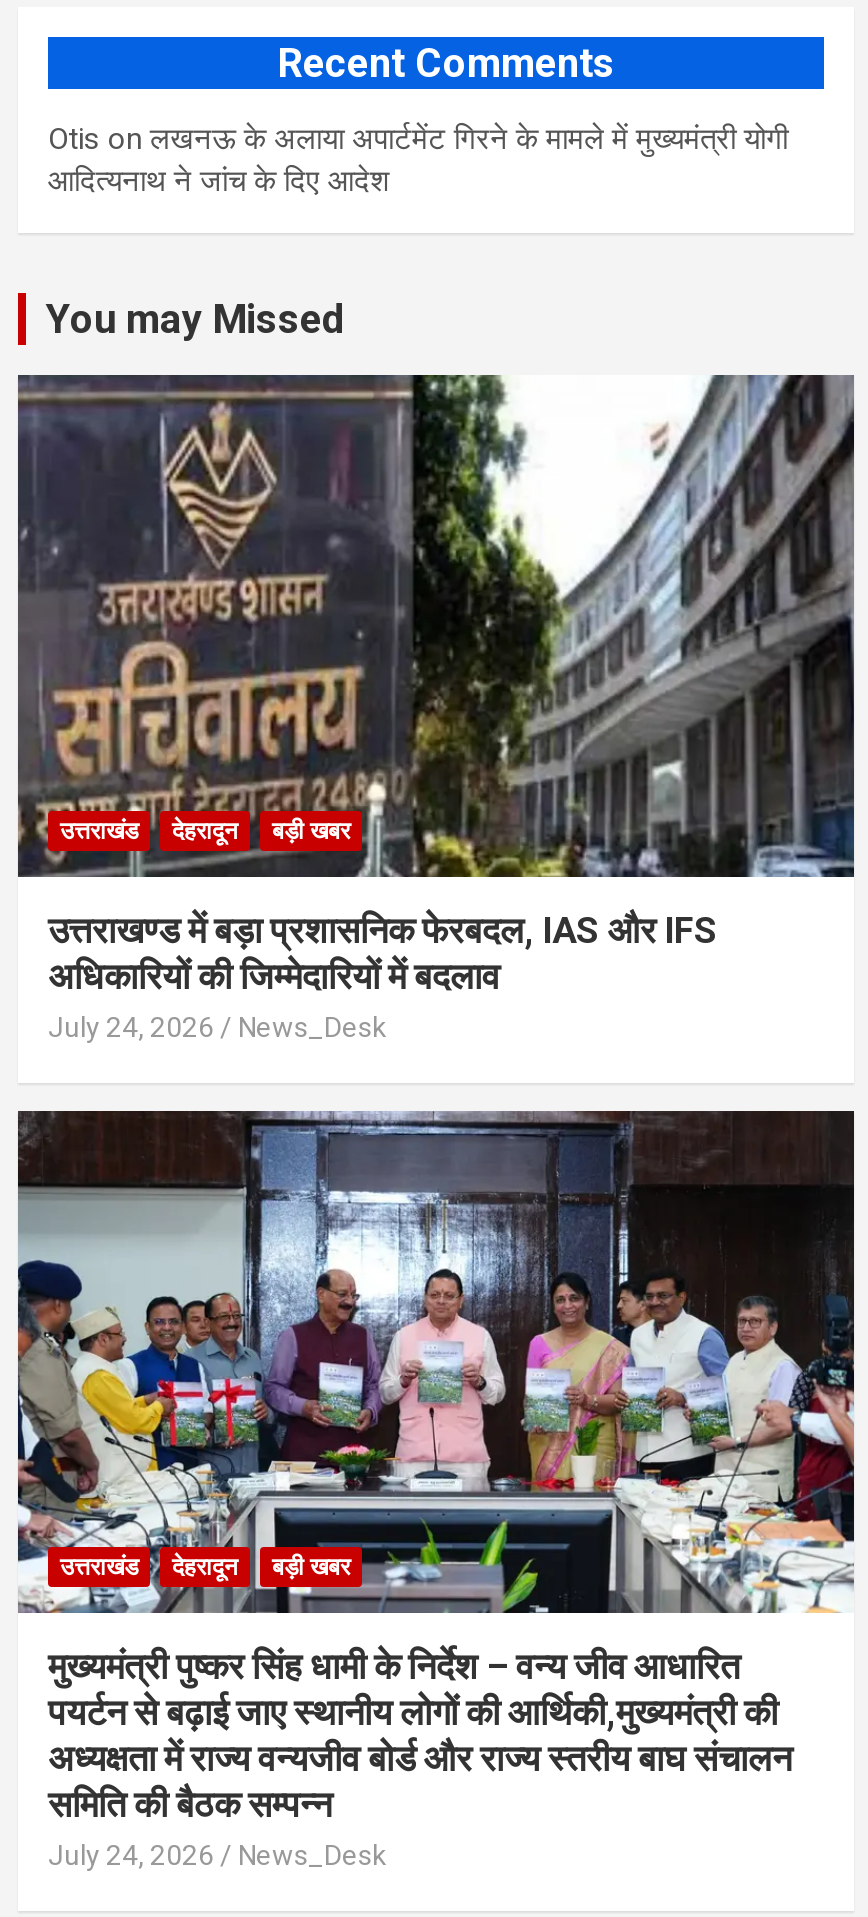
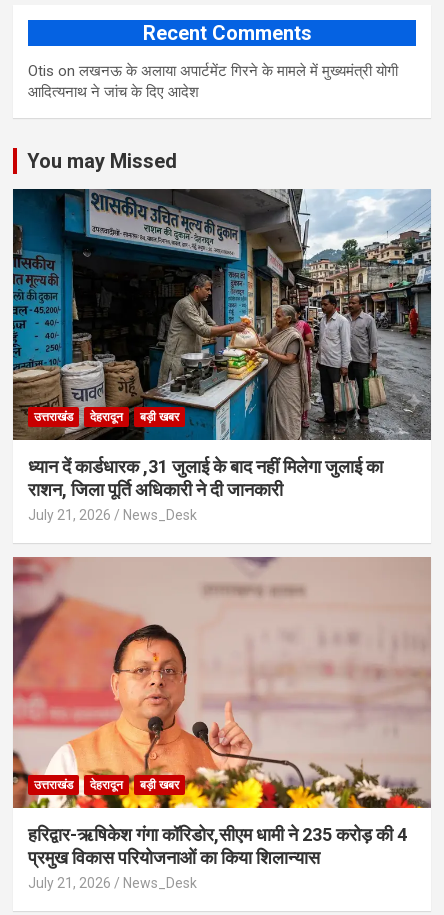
- [image]
- उत्तराखण्ड में बड़ा प्रशासनिक फेरबदल, IAS और IFS
- अधिकारियों की जिम्मेदारियों में बदलाव
- July 24, 2026
+ [image]
+ ध्यान दें कार्डधारक ,31 जुलाई के बाद नहीं मिलेगा जुलाई का
+ राशन, जिला पूर्ति अधिकारी ने दी जानकारी
+ July 21, 2026

- [image]
- मुख्यमंत्री पुष्कर सिंह धामी के निर्देश – वन्य जीव आधारित
- पयर्टन से बढ़ाई जाए स्थानीय लोगों की आर्थिकी,मुख्यमंत्री की
- अध्यक्षता में राज्य वन्यजीव बोर्ड और राज्य स्तरीय बाघ संचालन
- समिति की बैठक सम्पन्न
- July 24, 2026
+ [image]
+ हरिद्वार-ऋषिकेश गंगा कॉरिडोर,सीएम धामी ने 235 करोड़ की 4
+ प्रमुख विकास परियोजनाओं का किया शिलान्यास
+ July 21, 2026
